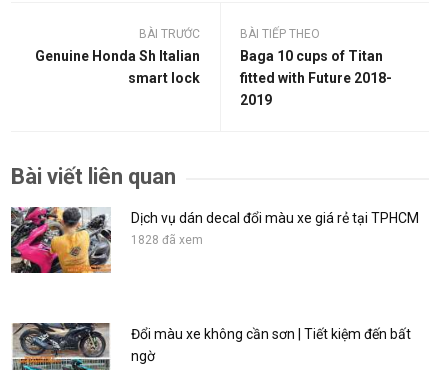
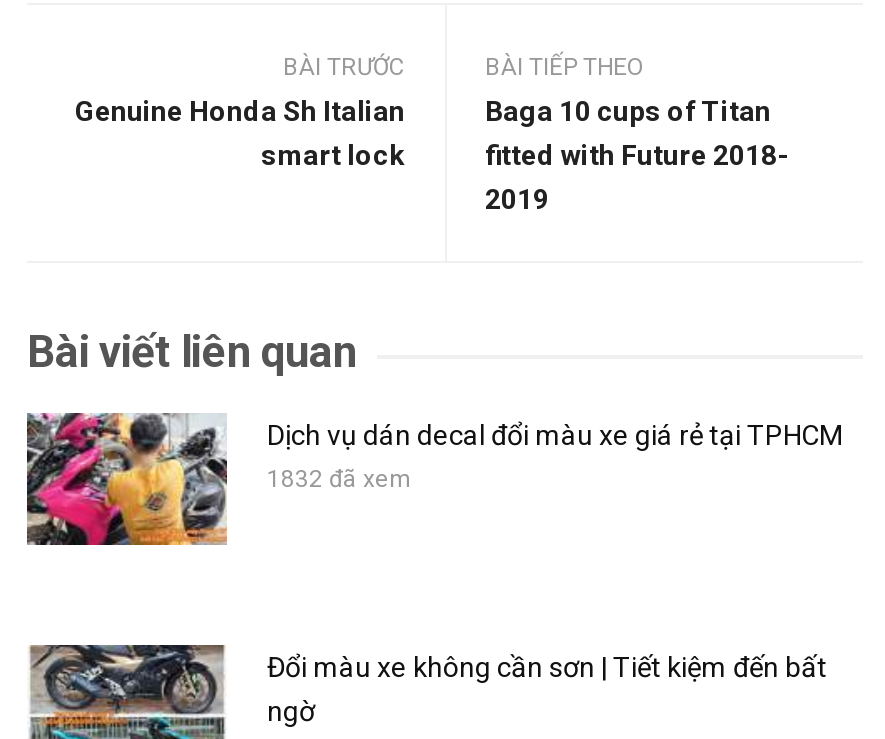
- 1828 đã xem
+ 1832 đã xem
